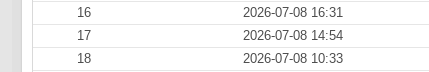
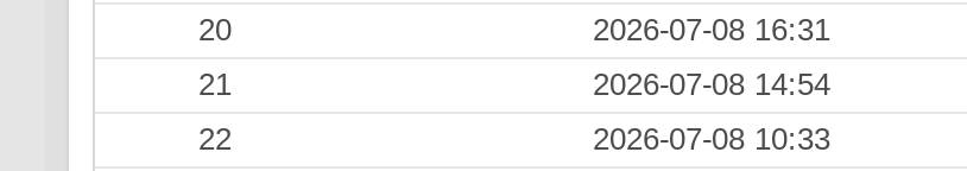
- 16
+ 20

- 17
+ 21

- 18
+ 22
